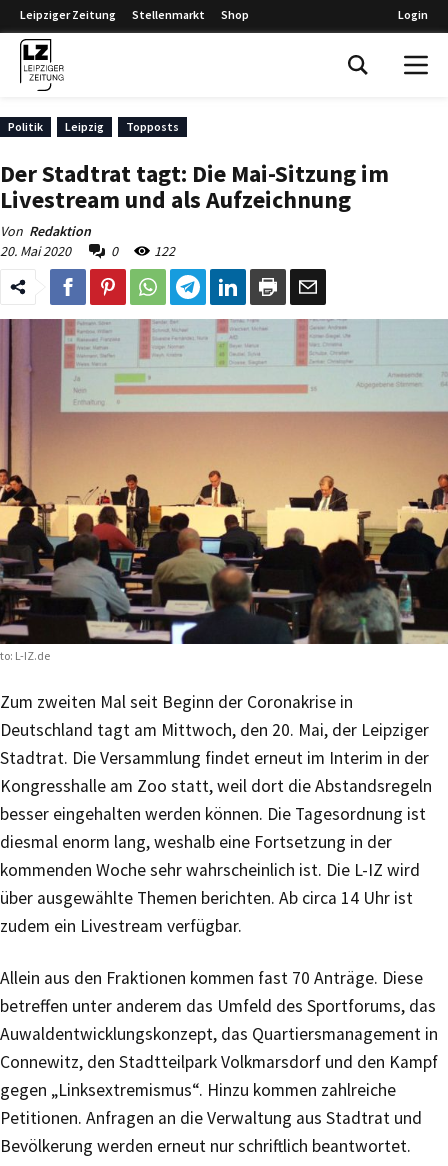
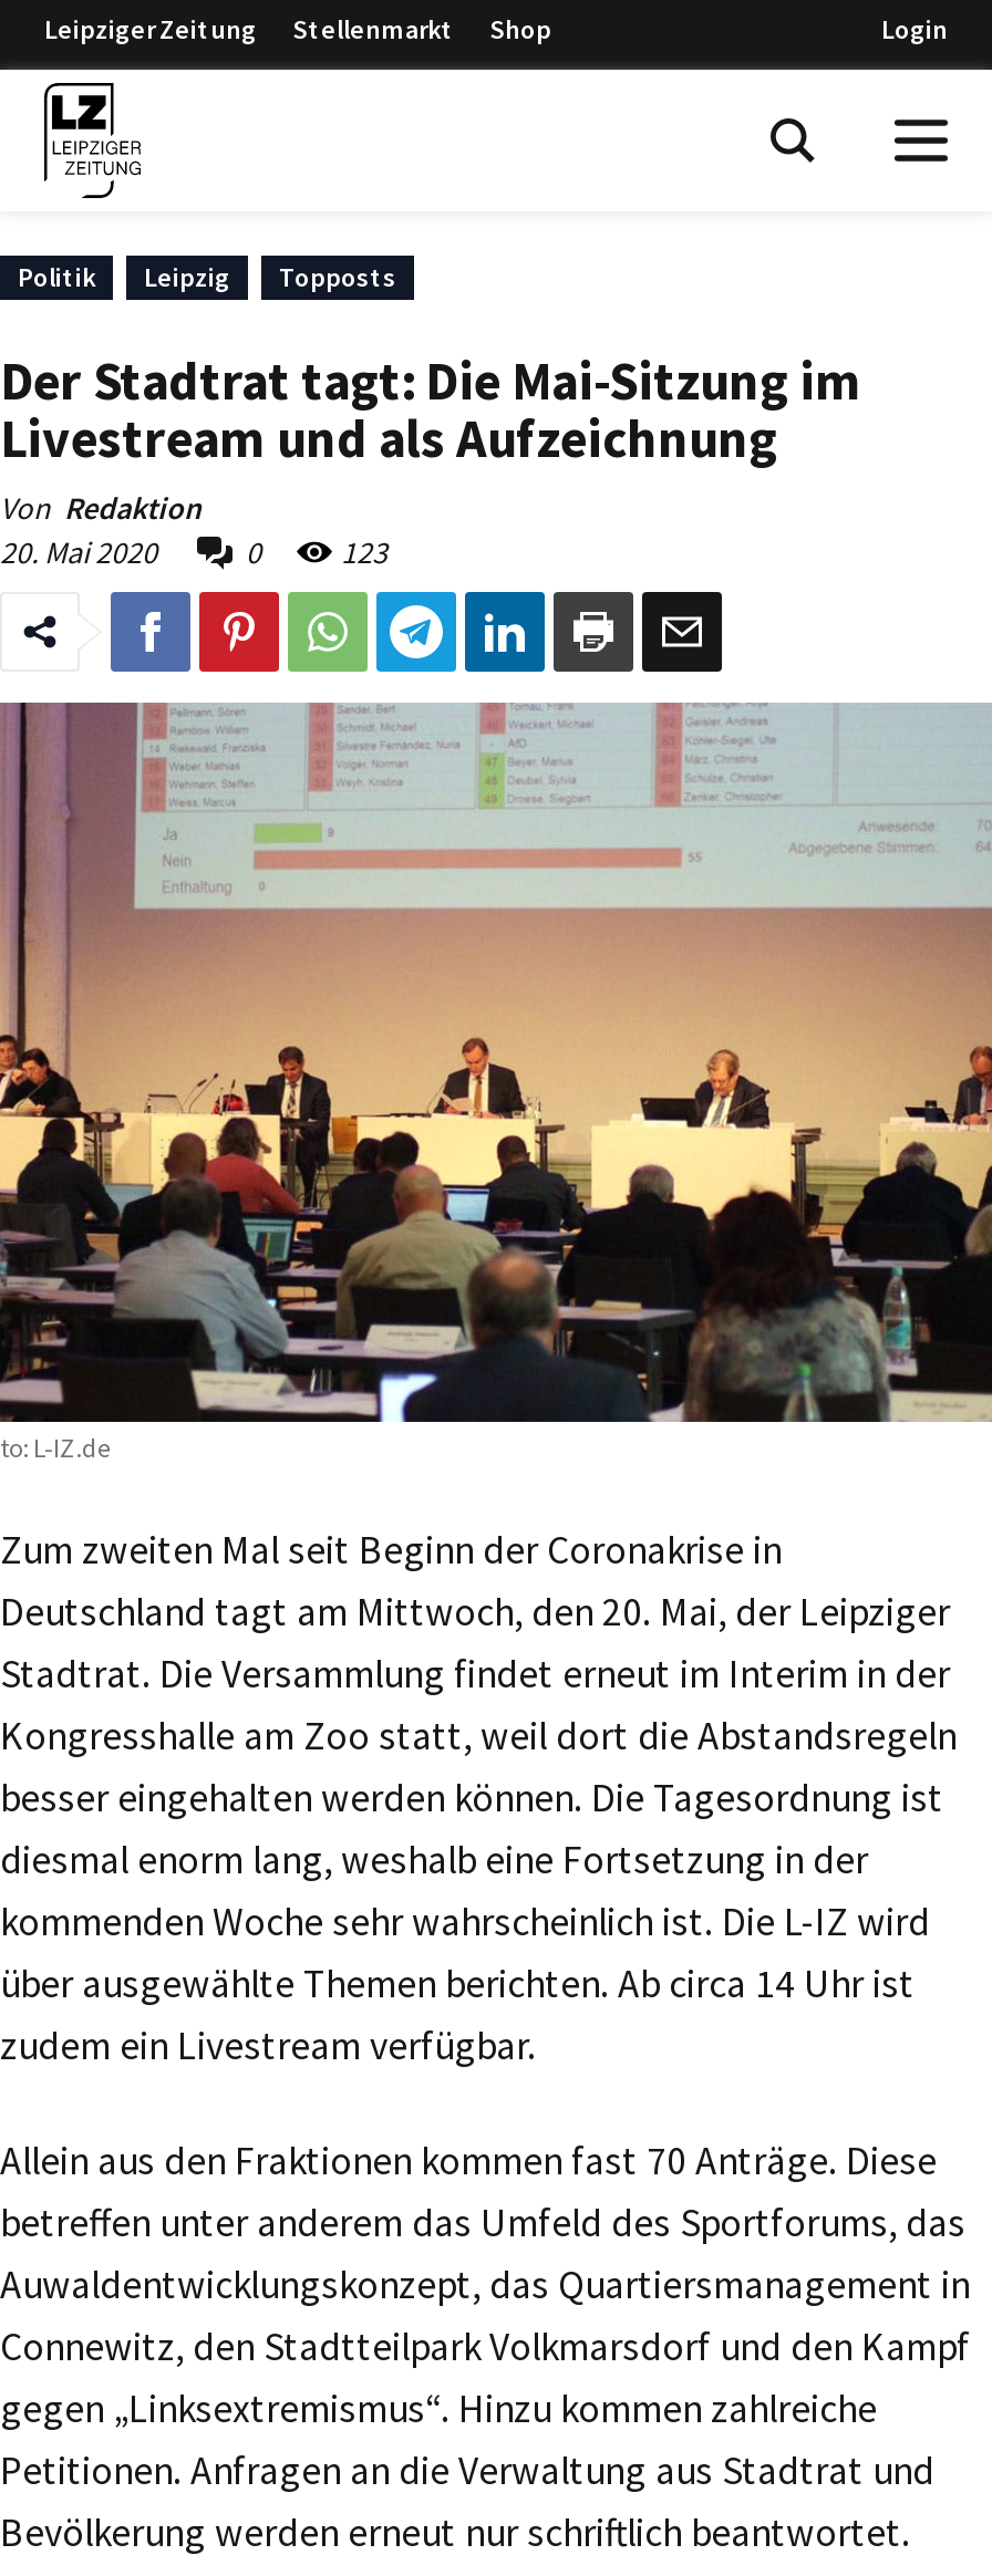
- 0 122
+ 0 123
